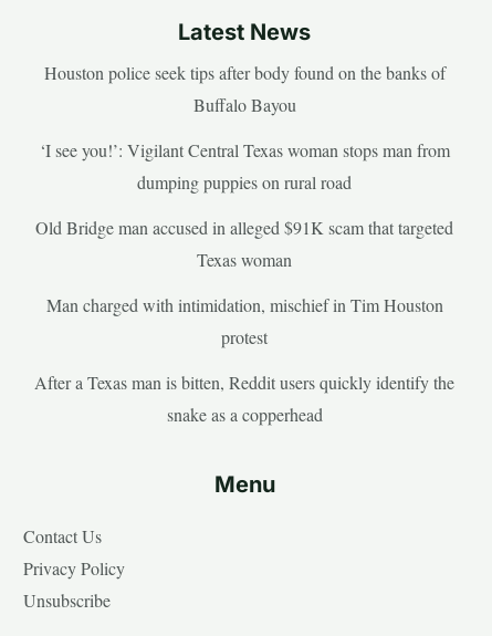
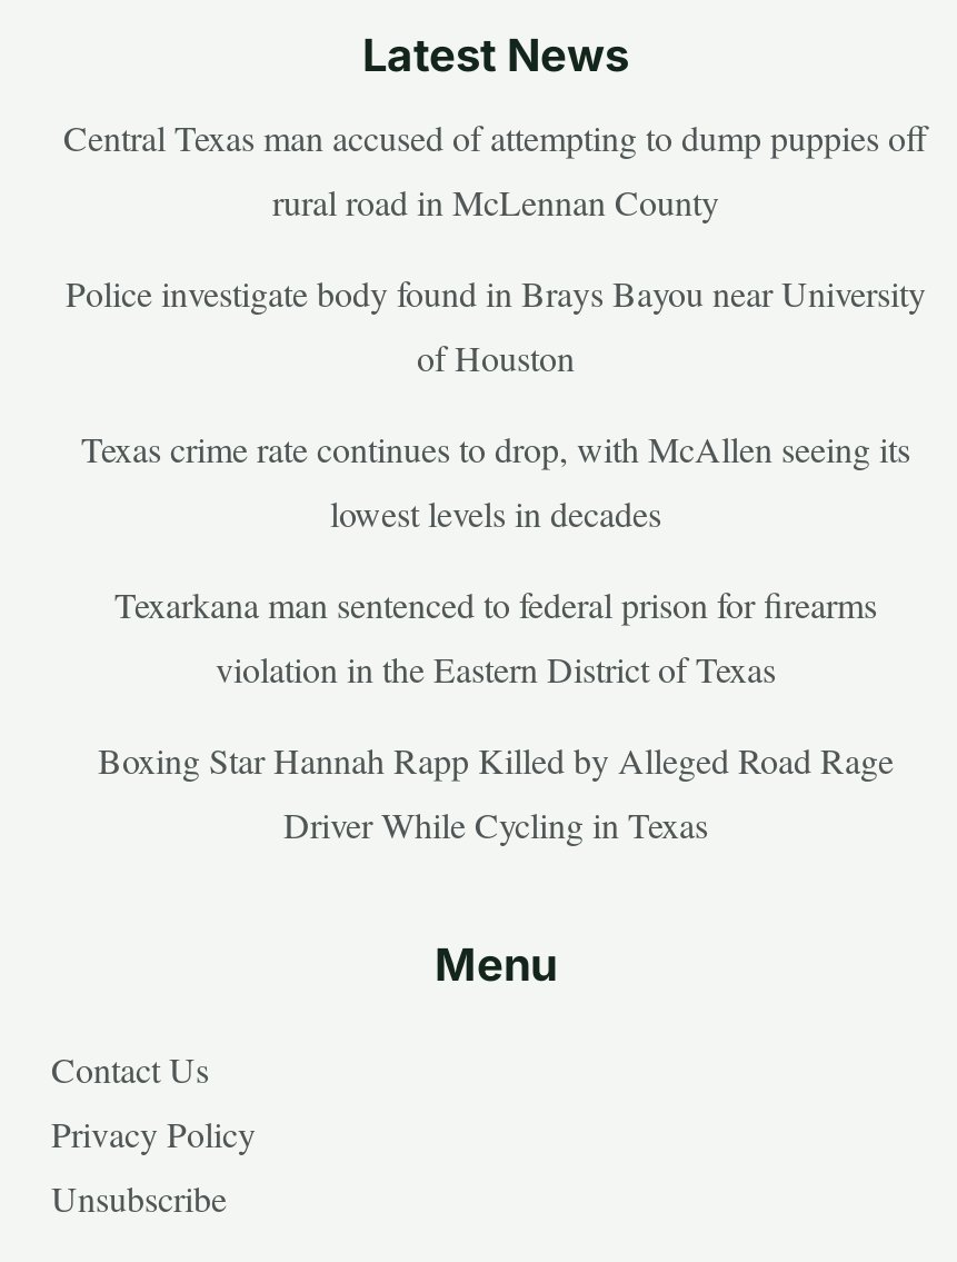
- Houston police seek tips after body found on the banks of
- Buffalo Bayou
+ Central Texas man accused of attempting to dump puppies off
+ rural road in McLennan County

- ‘I see you!’: Vigilant Central Texas woman stops man from
- dumping puppies on rural road
+ Police investigate body found in Brays Bayou near University
+ of Houston

- Old Bridge man accused in alleged $91K scam that targeted
- Texas woman
+ Texas crime rate continues to drop, with McAllen seeing its
+ lowest levels in decades

- Man charged with intimidation, mischief in Tim Houston
- protest
+ Texarkana man sentenced to federal prison for firearms
+ violation in the Eastern District of Texas

- After a Texas man is bitten, Reddit users quickly identify the
- snake as a copperhead
+ Boxing Star Hannah Rapp Killed by Alleged Road Rage
+ Driver While Cycling in Texas
